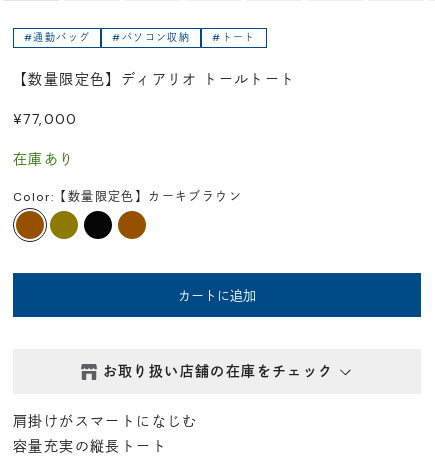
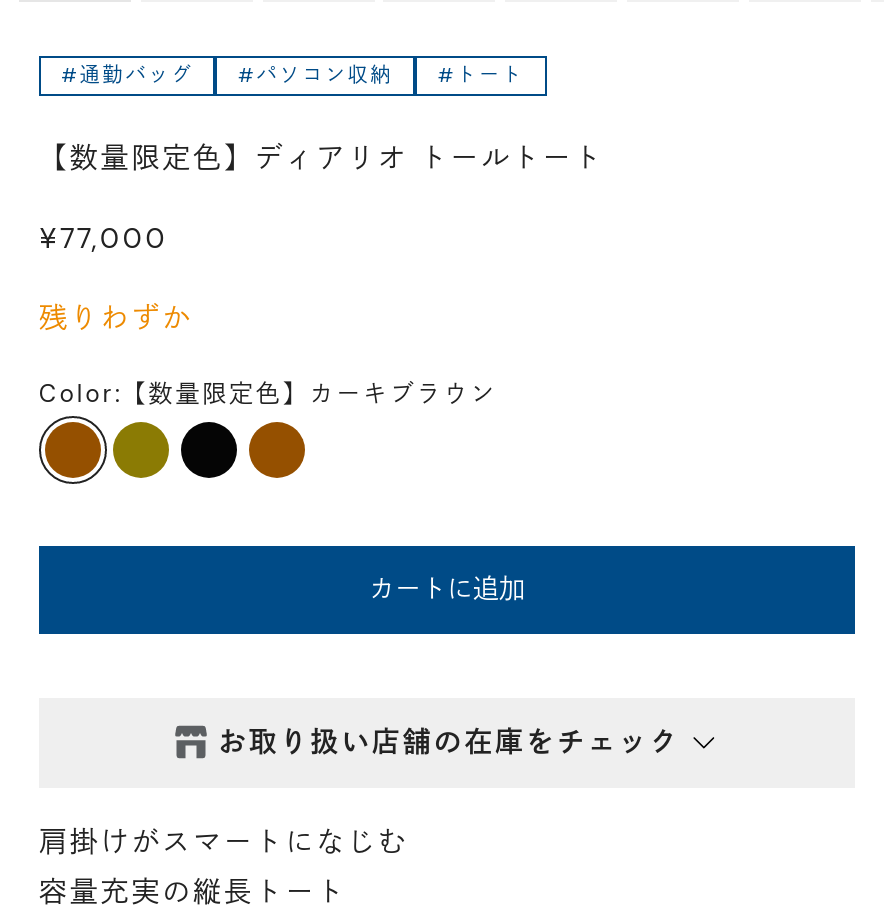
- 在庫あり
+ 残りわずか
